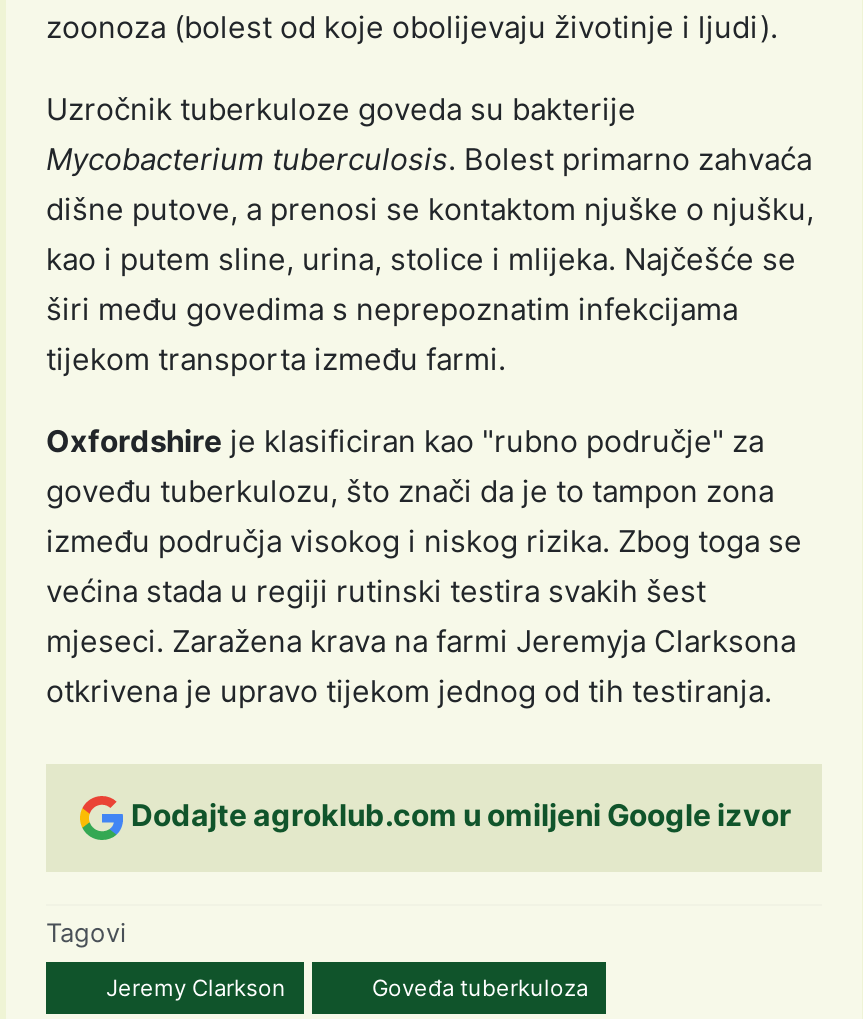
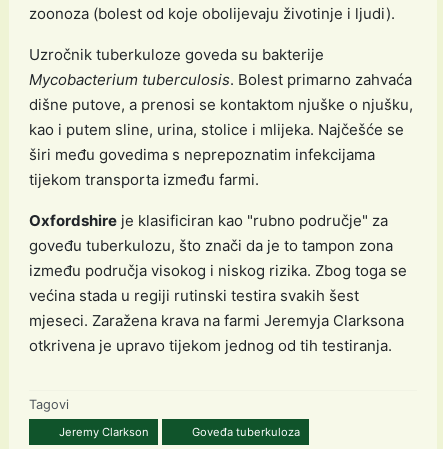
- Dodajte agroklub.com u omiljeni Google izvor
